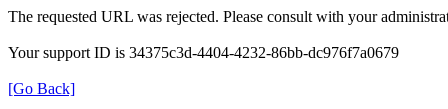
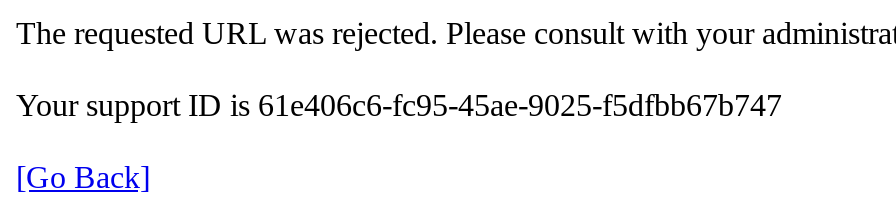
- Your support ID is 34375c3d-4404-4232-86bb-dc976f7a0679
+ Your support ID is 61e406c6-fc95-45ae-9025-f5dfbb67b747
